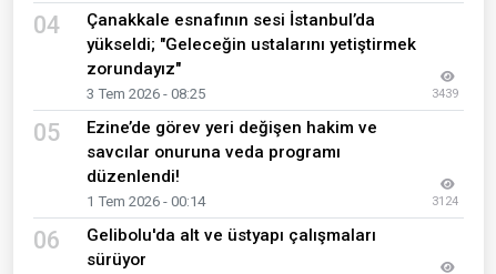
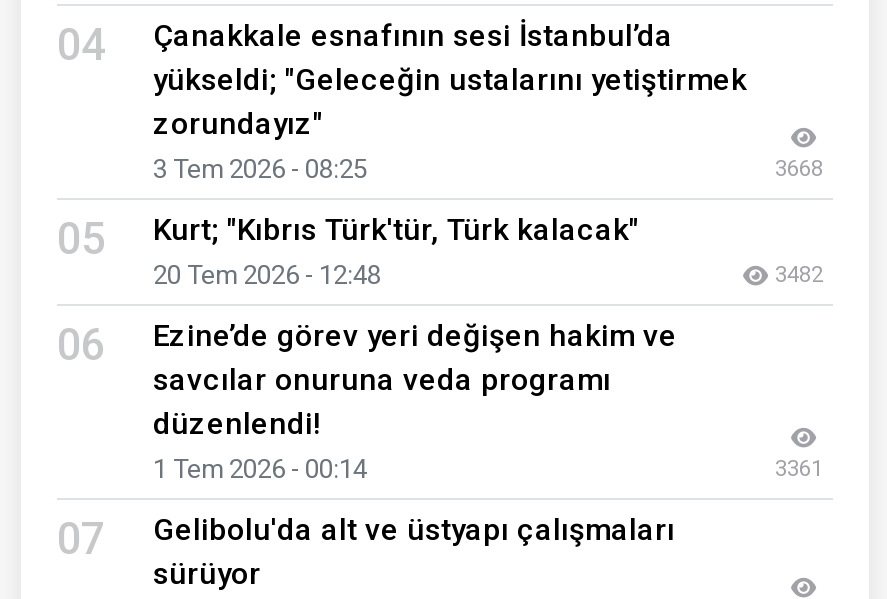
- 3439
+ 3668

+ Kurt; "Kıbrıs Türk'tür, Türk kalacak"
+ 20 Tem 2026 - 12:48
+ 3482
+ 06

- 3124
+ 3361

- 06 Gelibolu'da alt ve üstyapı çalışmaları
+ 07 Gelibolu'da alt ve üstyapı çalışmaları
